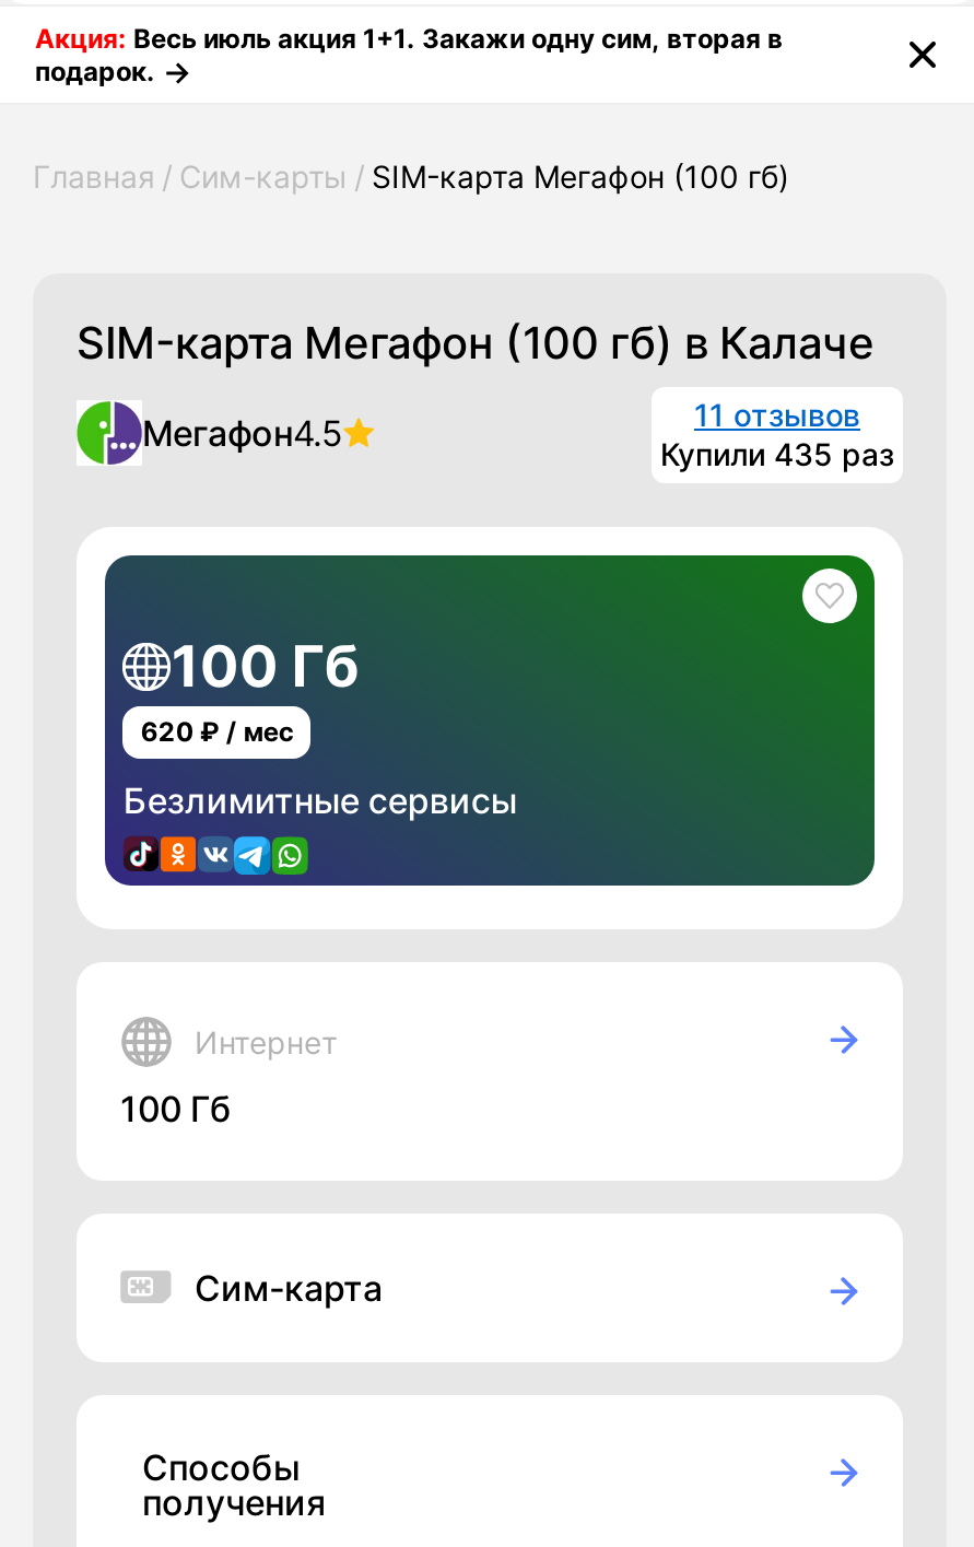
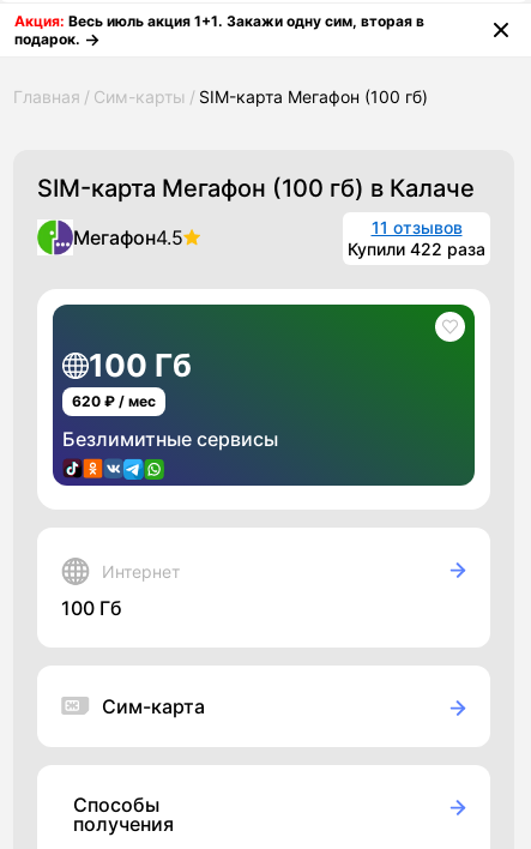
- Купили 435 раз
+ Купили 422 раза
